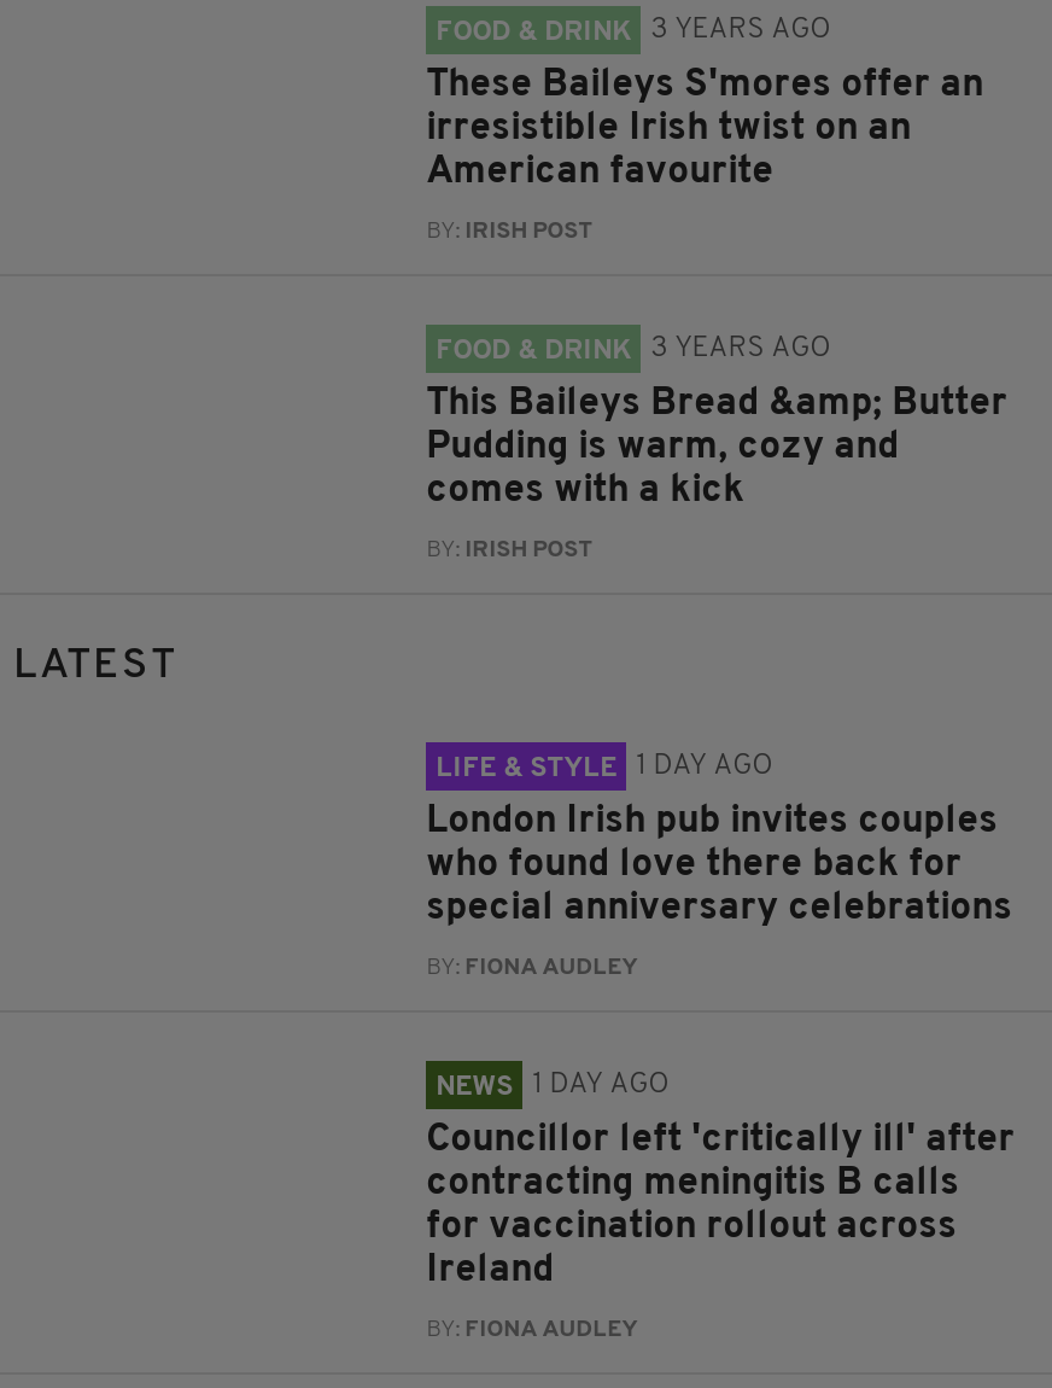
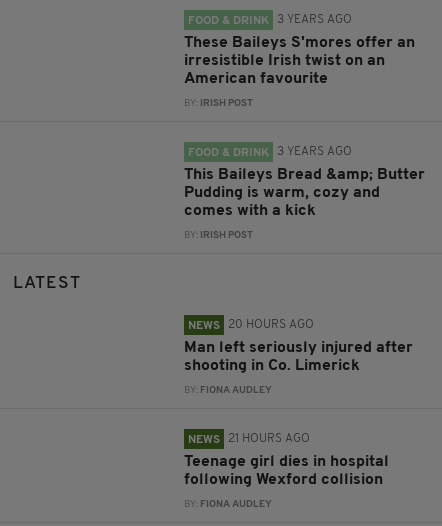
- LIFE & STYLE
- 1 DAY AGO
+ NEWS
+ 20 HOURS AGO

- London Irish pub invites couples
- who found love there back for
- special anniversary celebrations
+ Man left seriously injured after
+ shooting in Co. Limerick

- NEWS 1 DAY AGO
+ NEWS 21 HOURS AGO

- Councillor left 'critically ill' after
- contracting meningitis B calls
- for vaccination rollout across
- Ireland
+ Teenage girl dies in hospital
+ following Wexford collision
